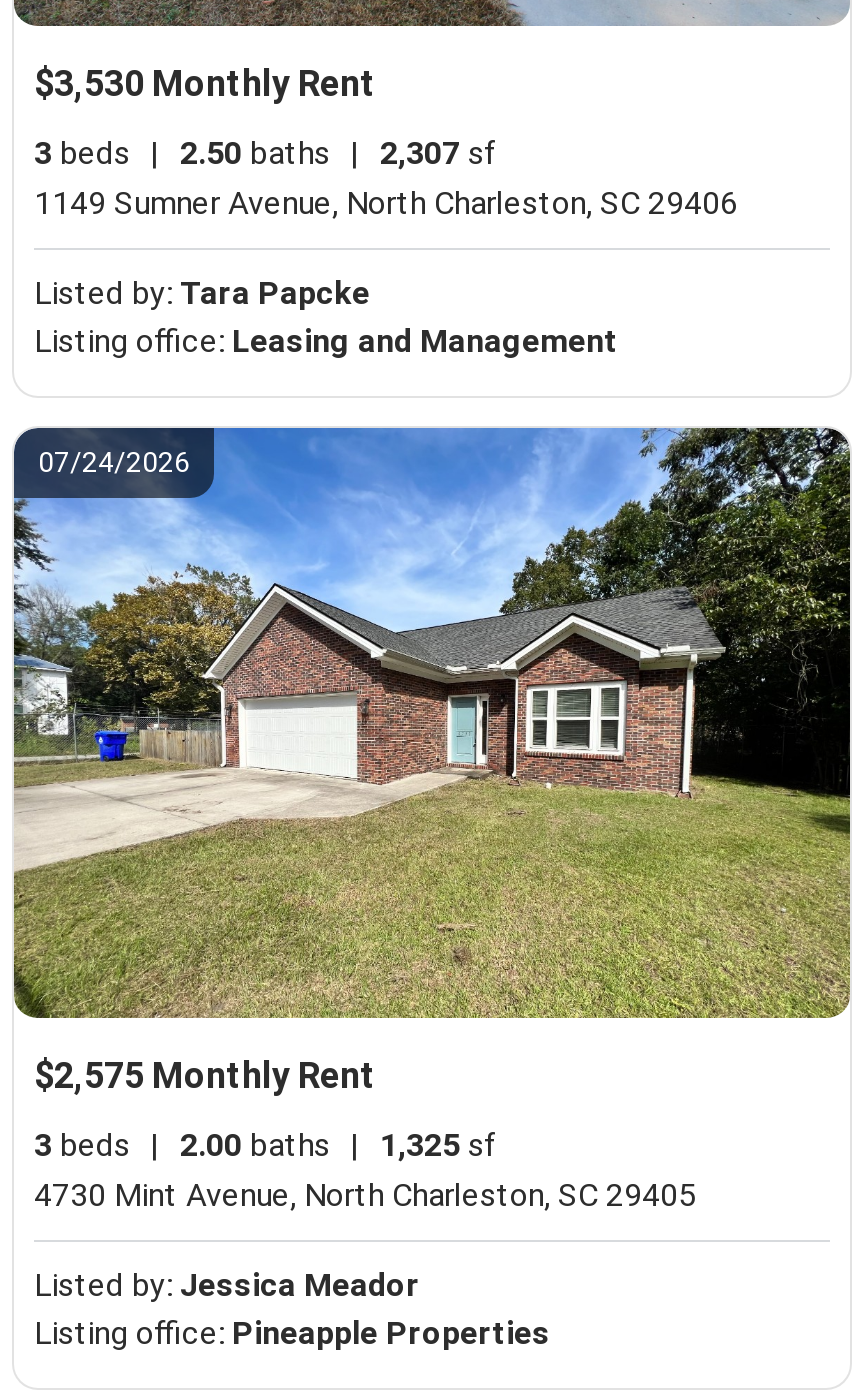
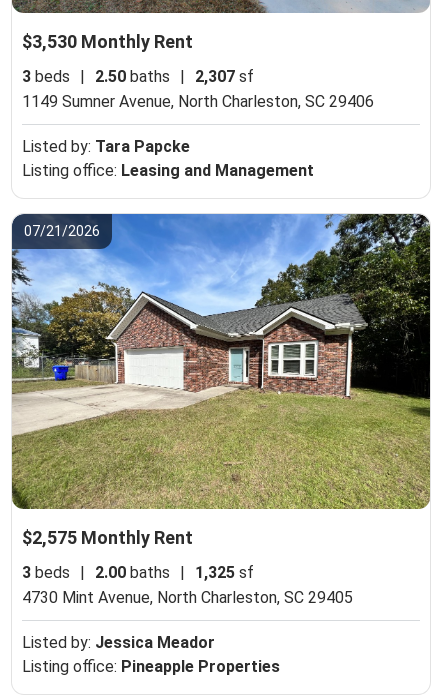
- 07/24/2026
+ 07/21/2026
